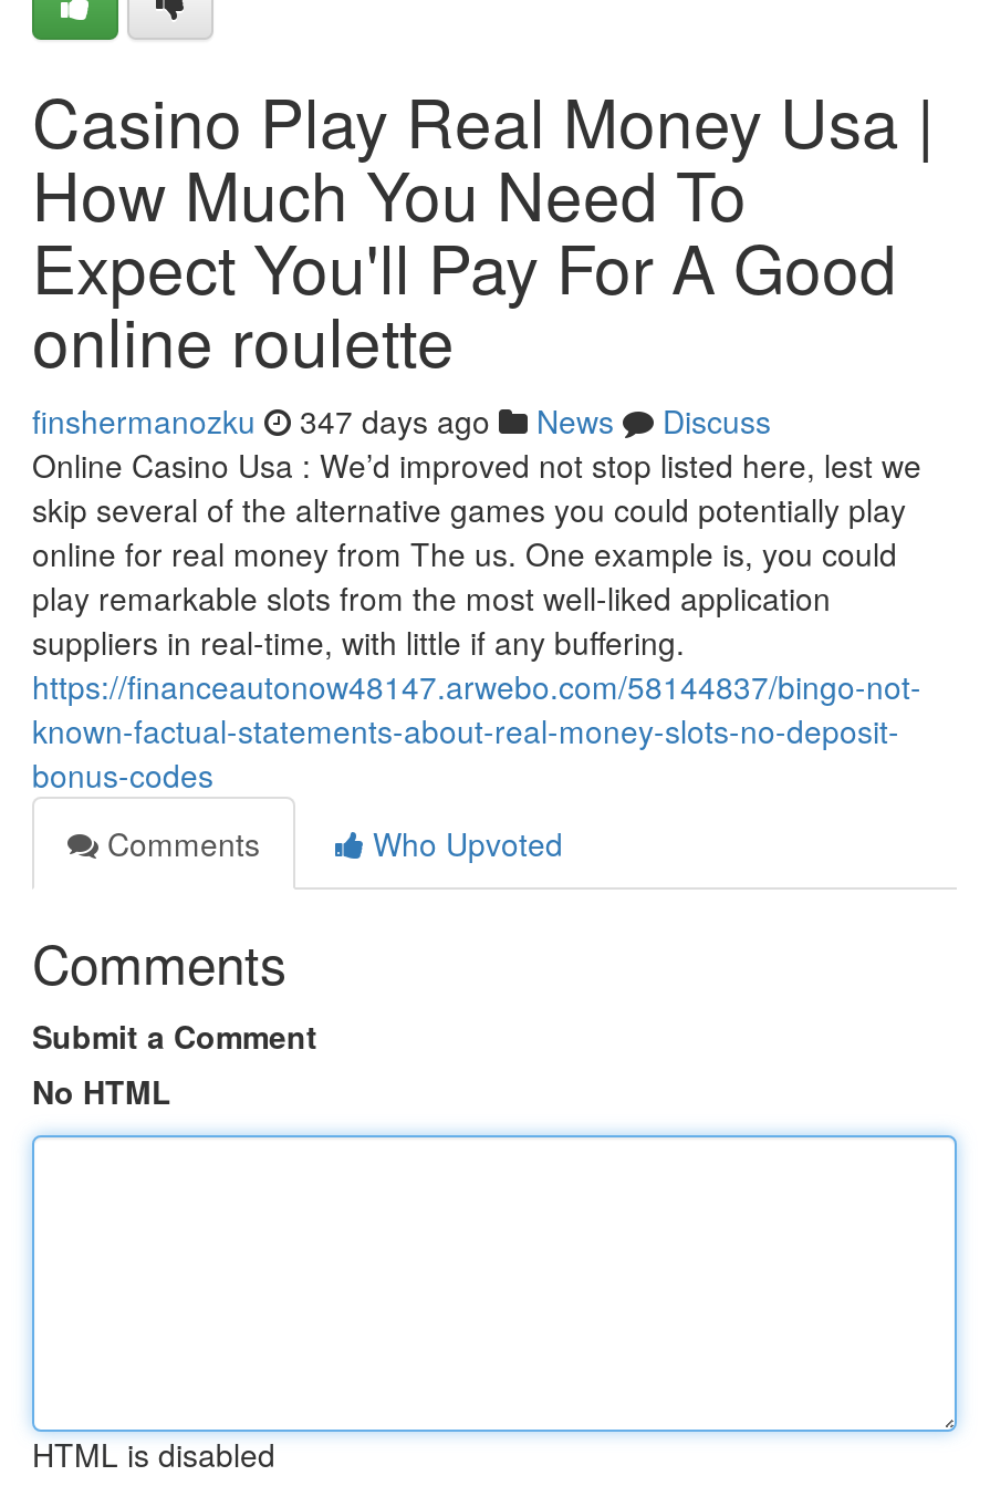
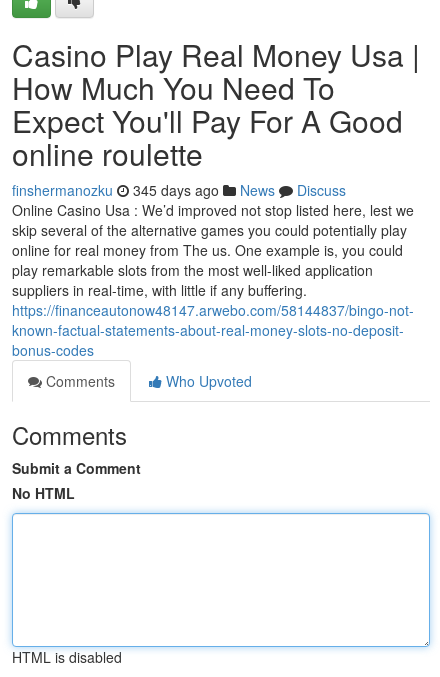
- finshermanozku 347 days ago News Discuss
+ finshermanozku 345 days ago News Discuss
